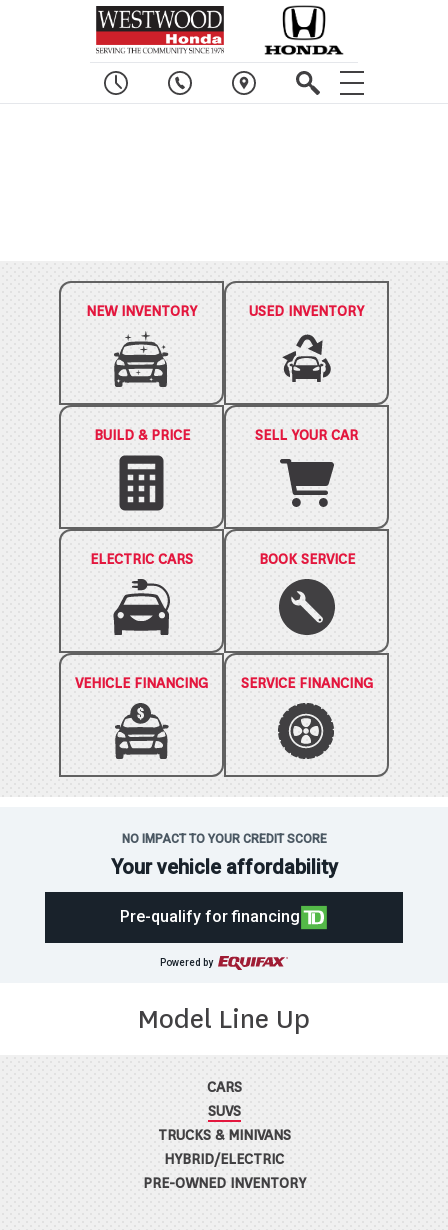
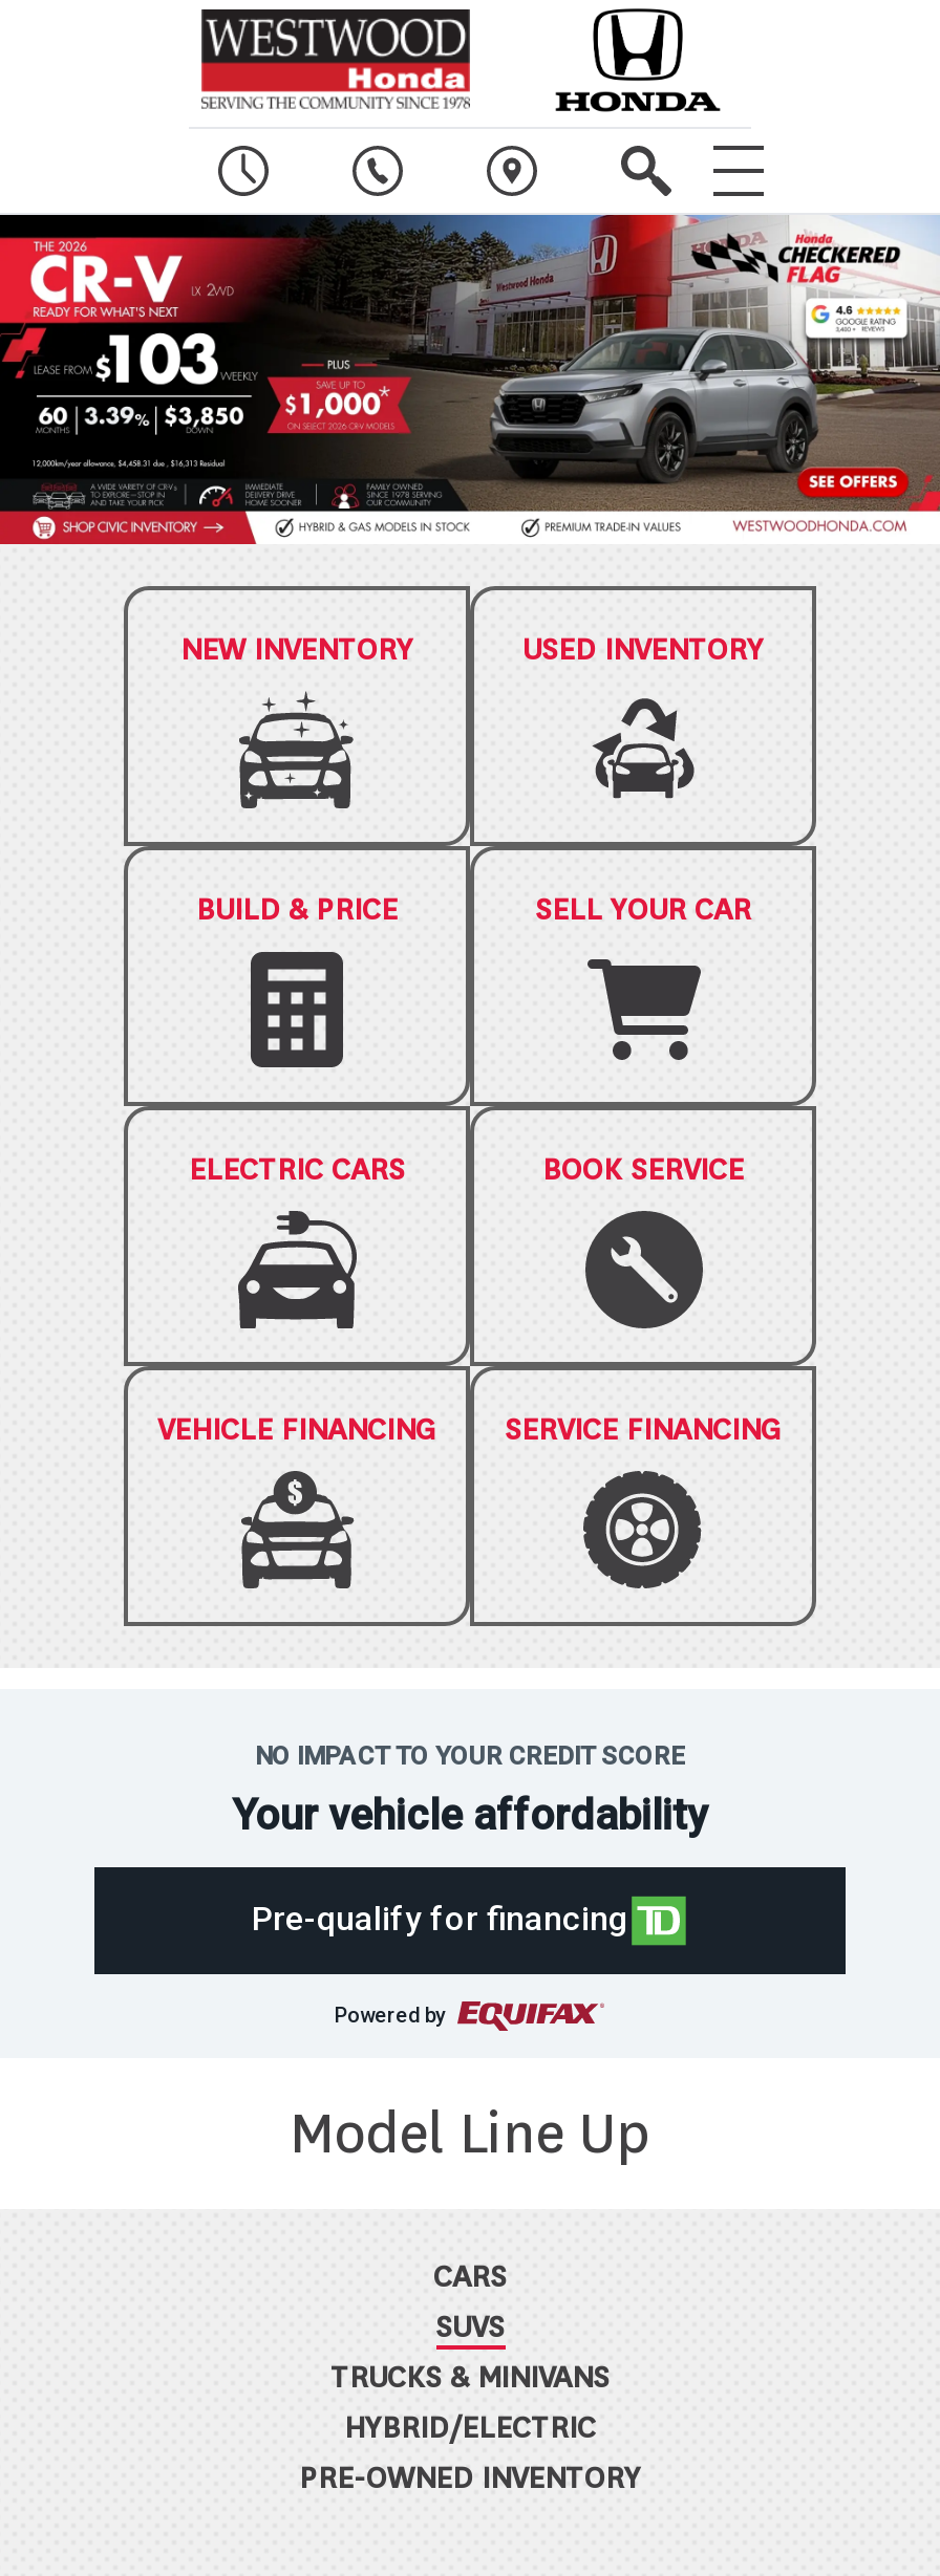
+ [image]
